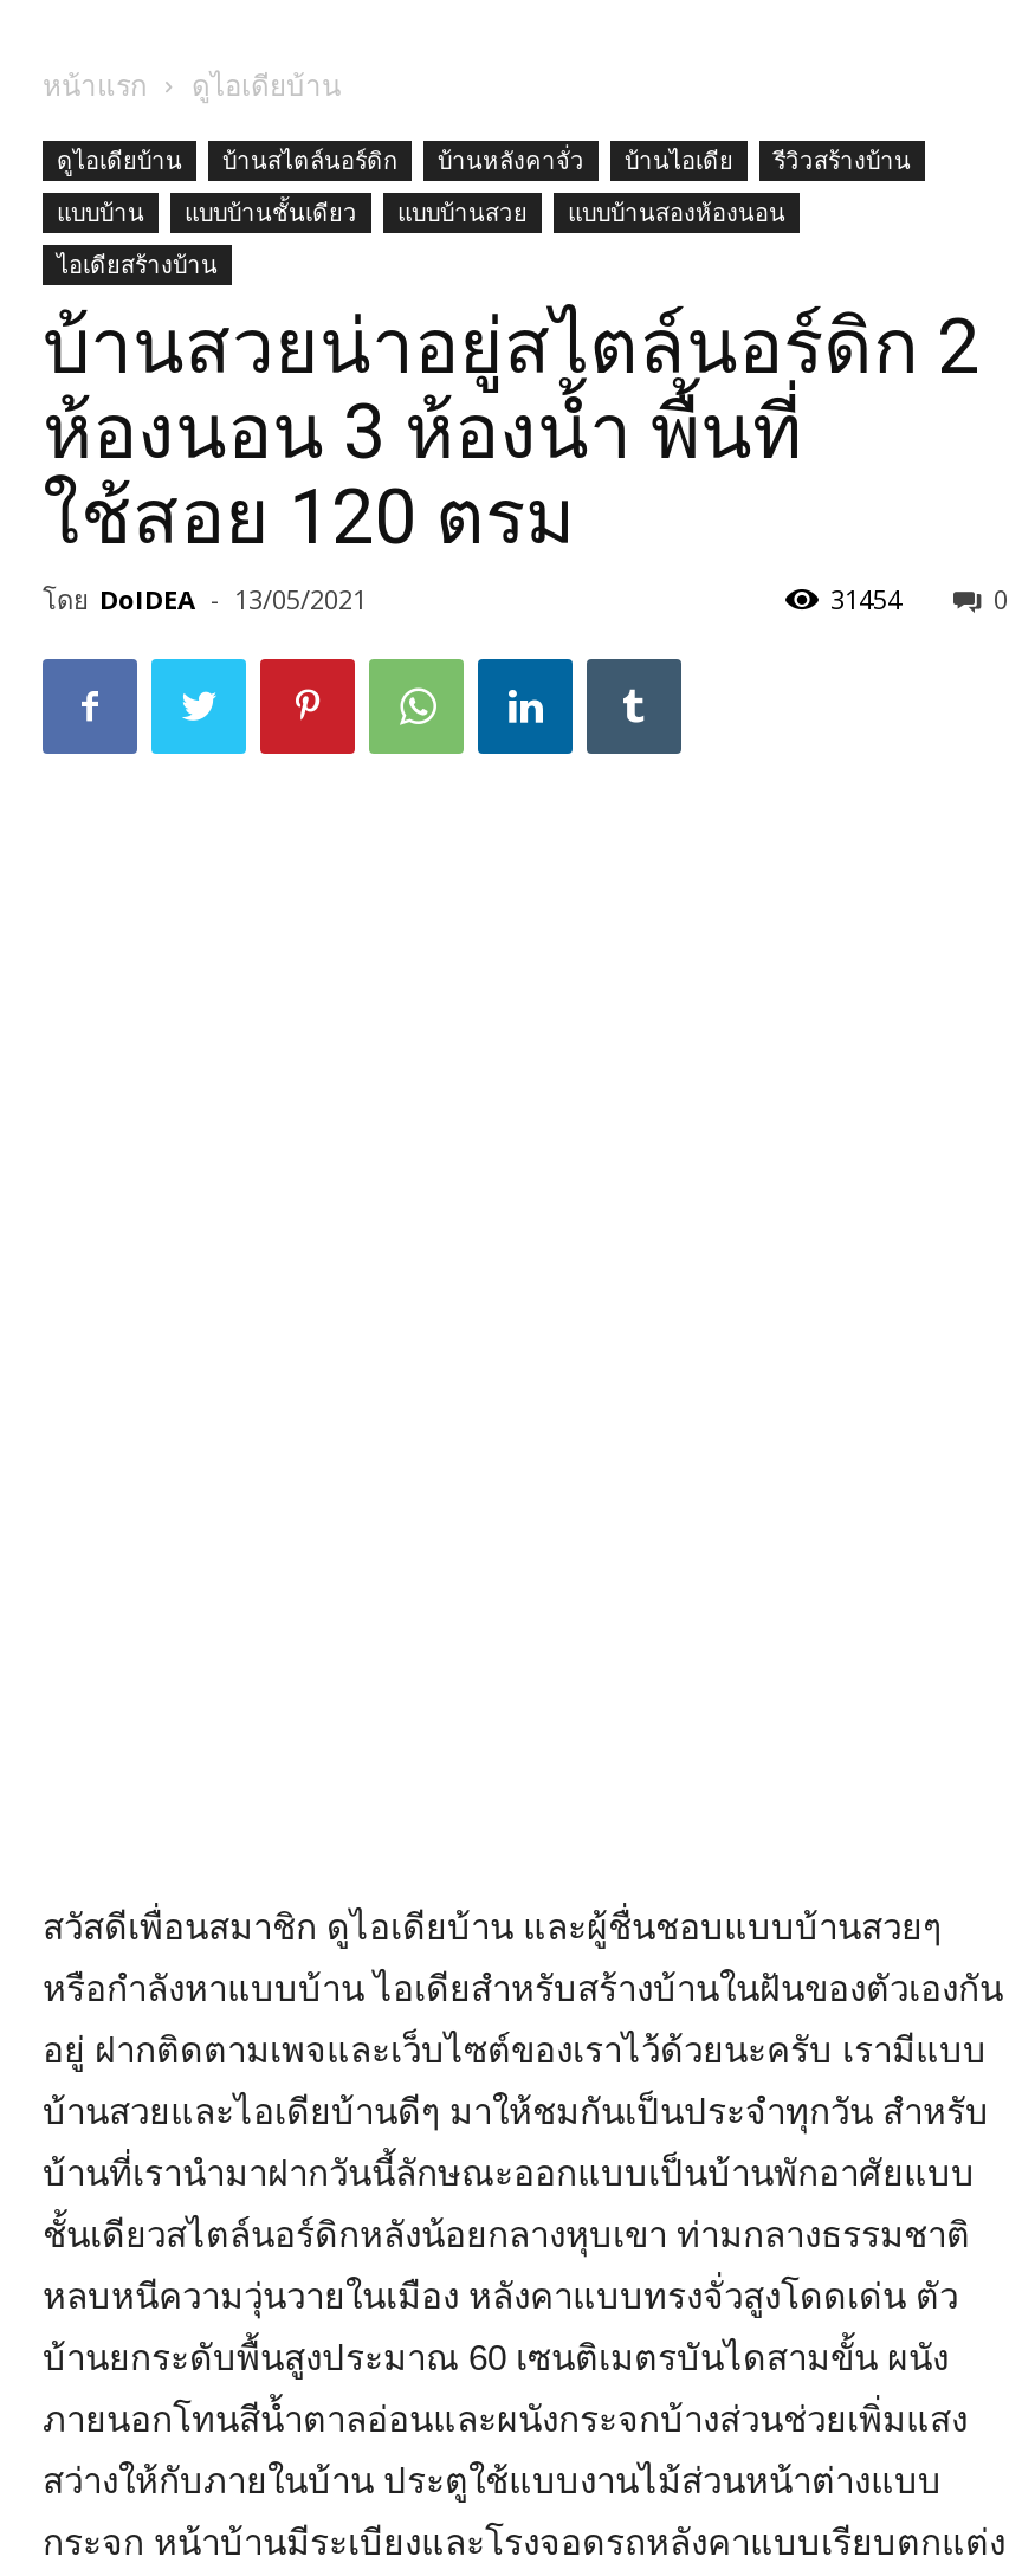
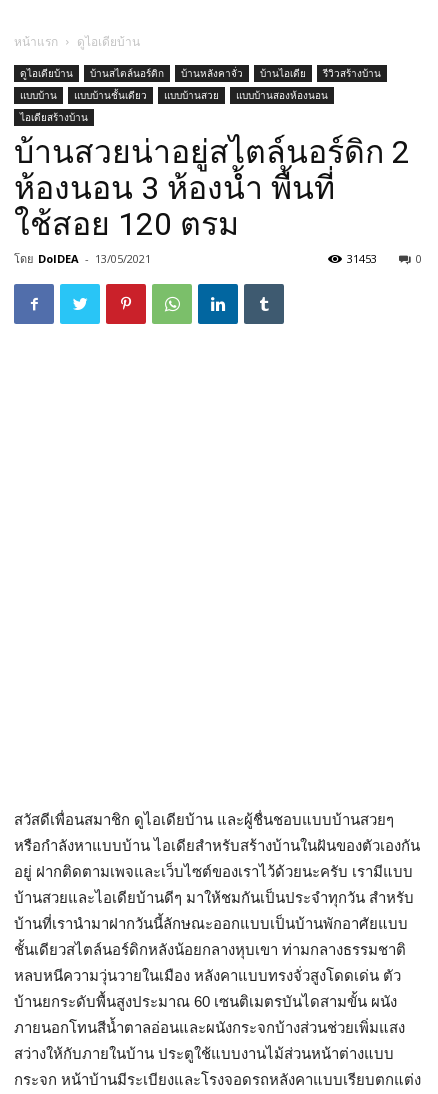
- 31454
+ 31453
